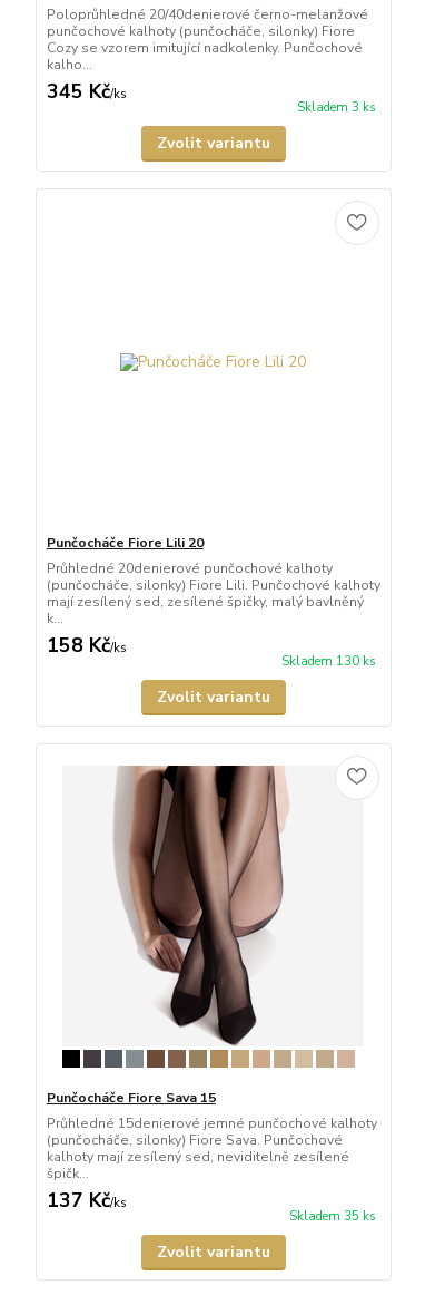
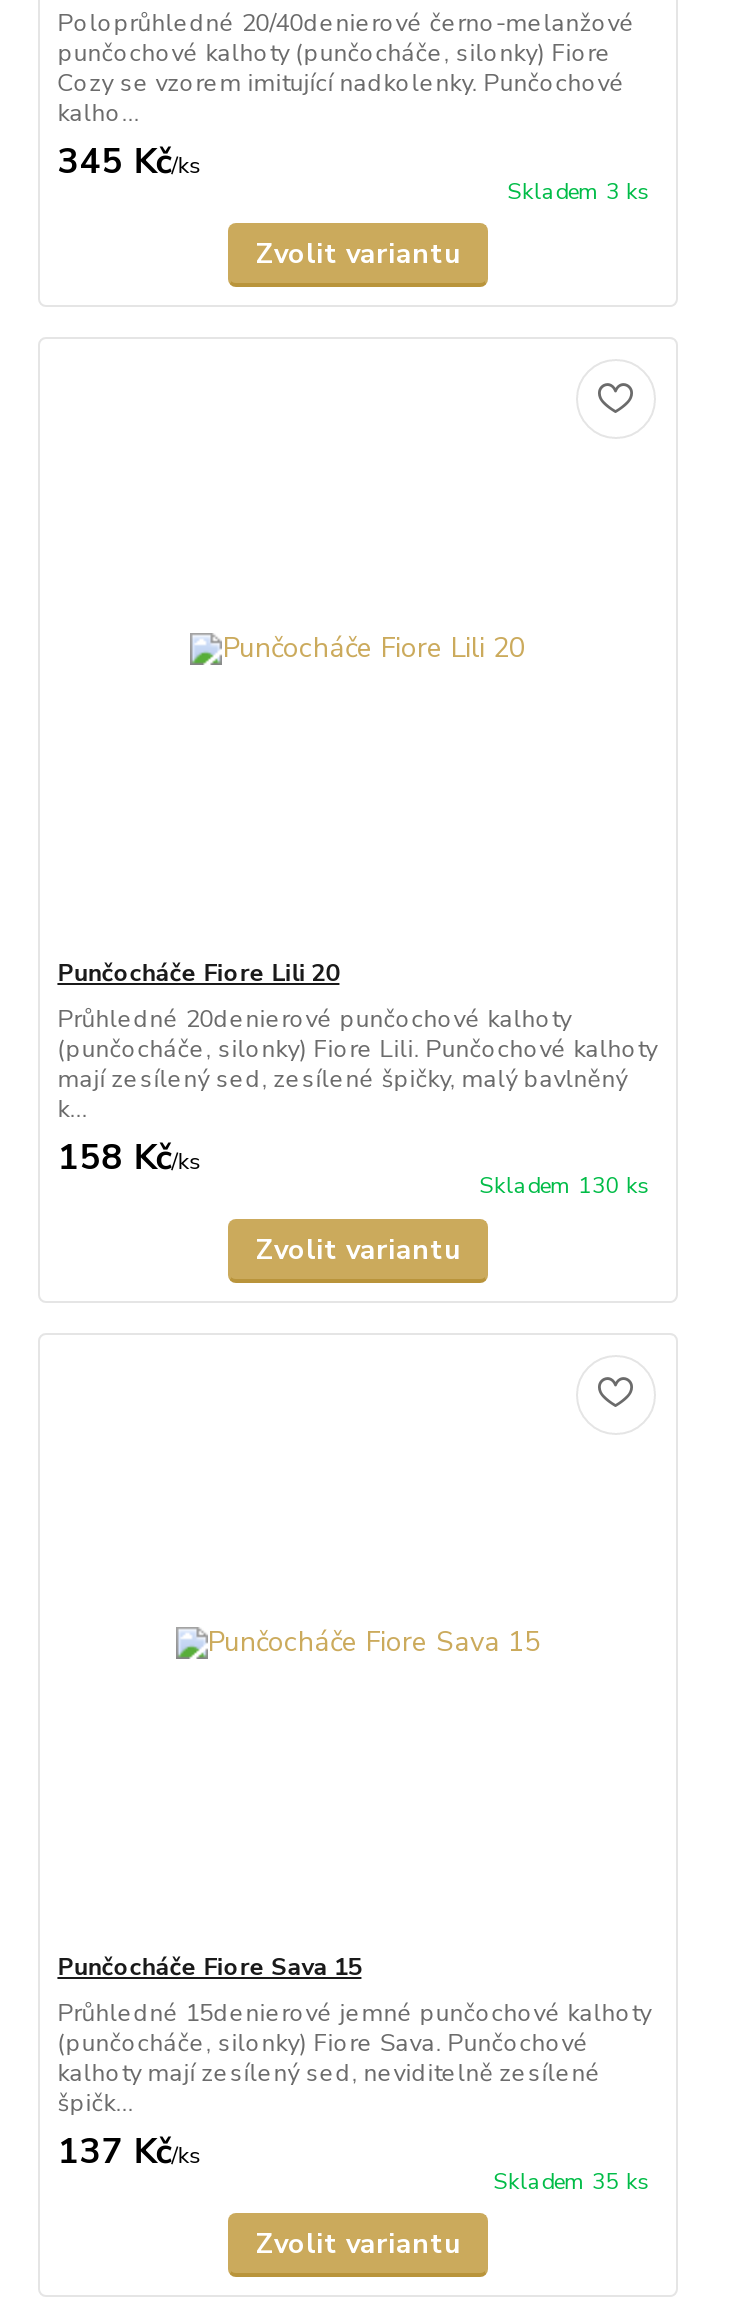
- [image]
